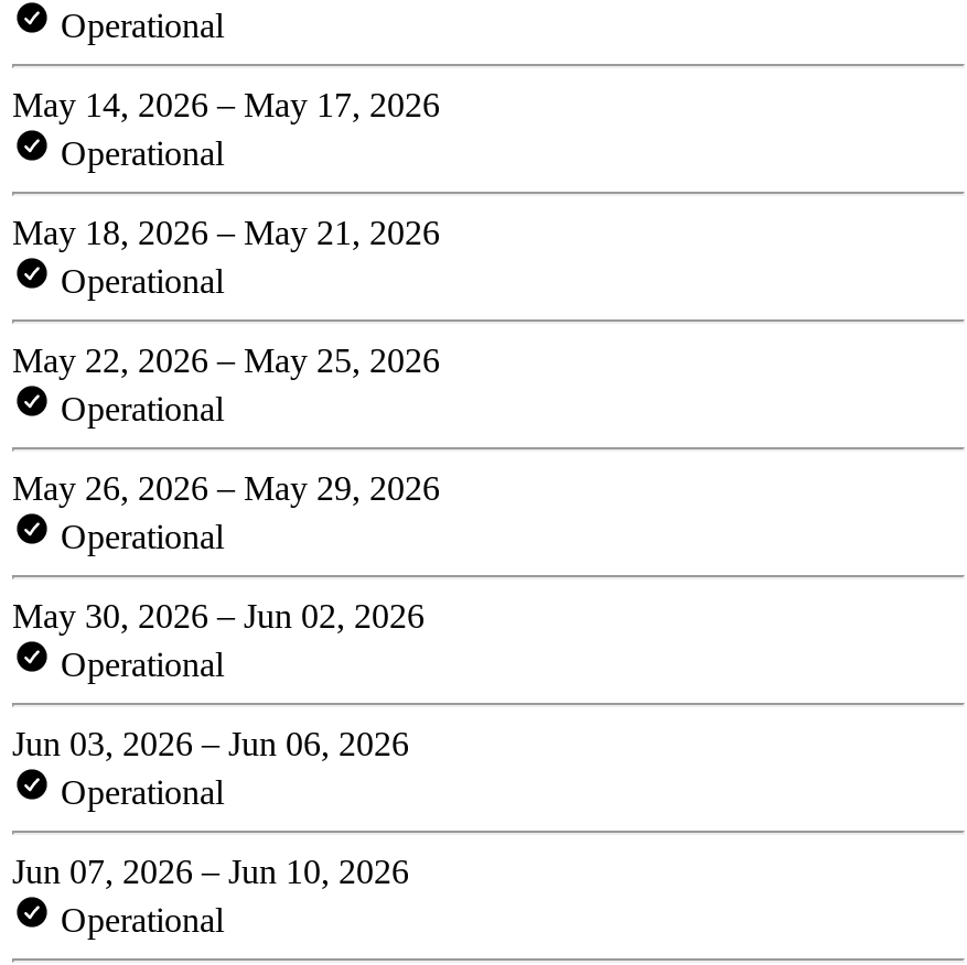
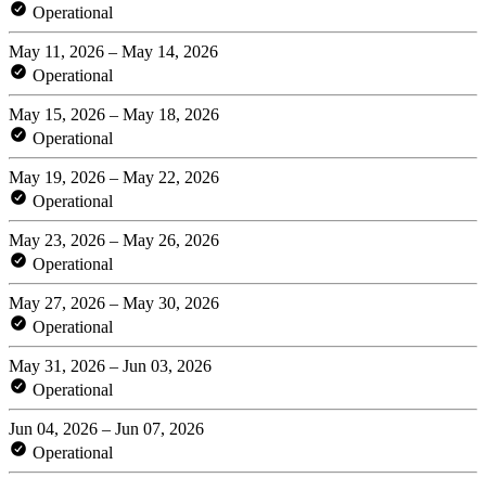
- May 14, 2026 – May 17, 2026
+ May 11, 2026 – May 14, 2026

- May 18, 2026 – May 21, 2026
+ May 15, 2026 – May 18, 2026

- May 22, 2026 – May 25, 2026
+ May 19, 2026 – May 22, 2026

- May 26, 2026 – May 29, 2026
+ May 23, 2026 – May 26, 2026

- May 30, 2026 – Jun 02, 2026
+ May 27, 2026 – May 30, 2026

- Jun 03, 2026 – Jun 06, 2026
+ May 31, 2026 – Jun 03, 2026

- Jun 07, 2026 – Jun 10, 2026
+ Jun 04, 2026 – Jun 07, 2026
